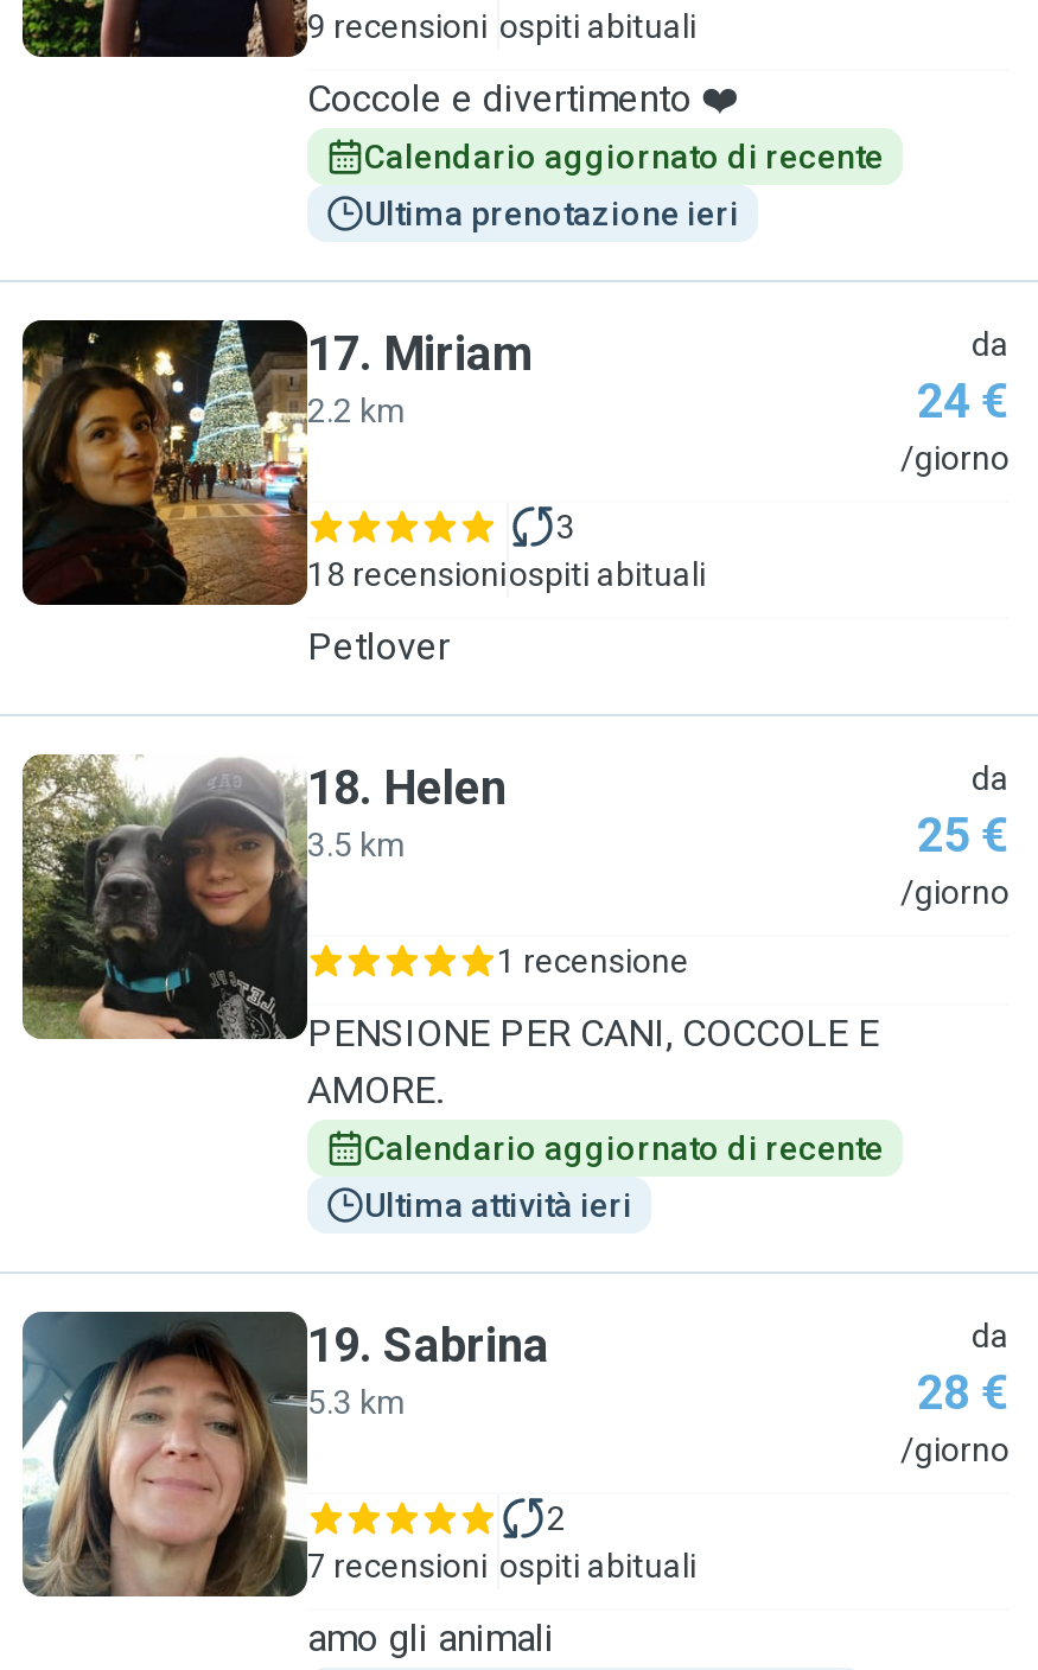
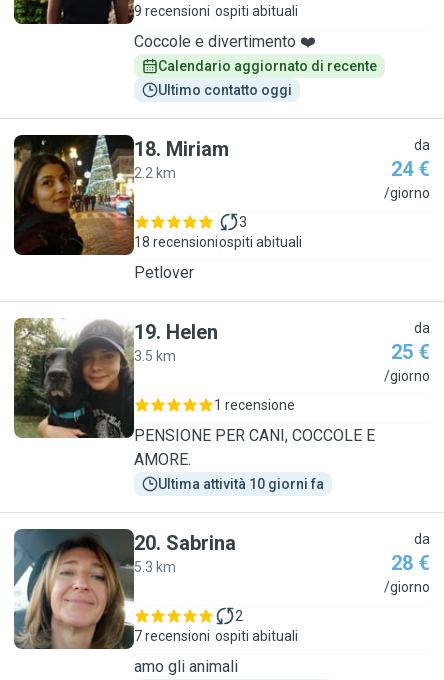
- Ultima prenotazione ieri
+ Ultimo contatto oggi

- 17. Miriam
+ 18. Miriam

- 18. Helen
+ 19. Helen

- Calendario aggiornato di recente
- Ultima attività ieri
+ Ultima attività 10 giorni fa

- 19. Sabrina
+ 20. Sabrina
